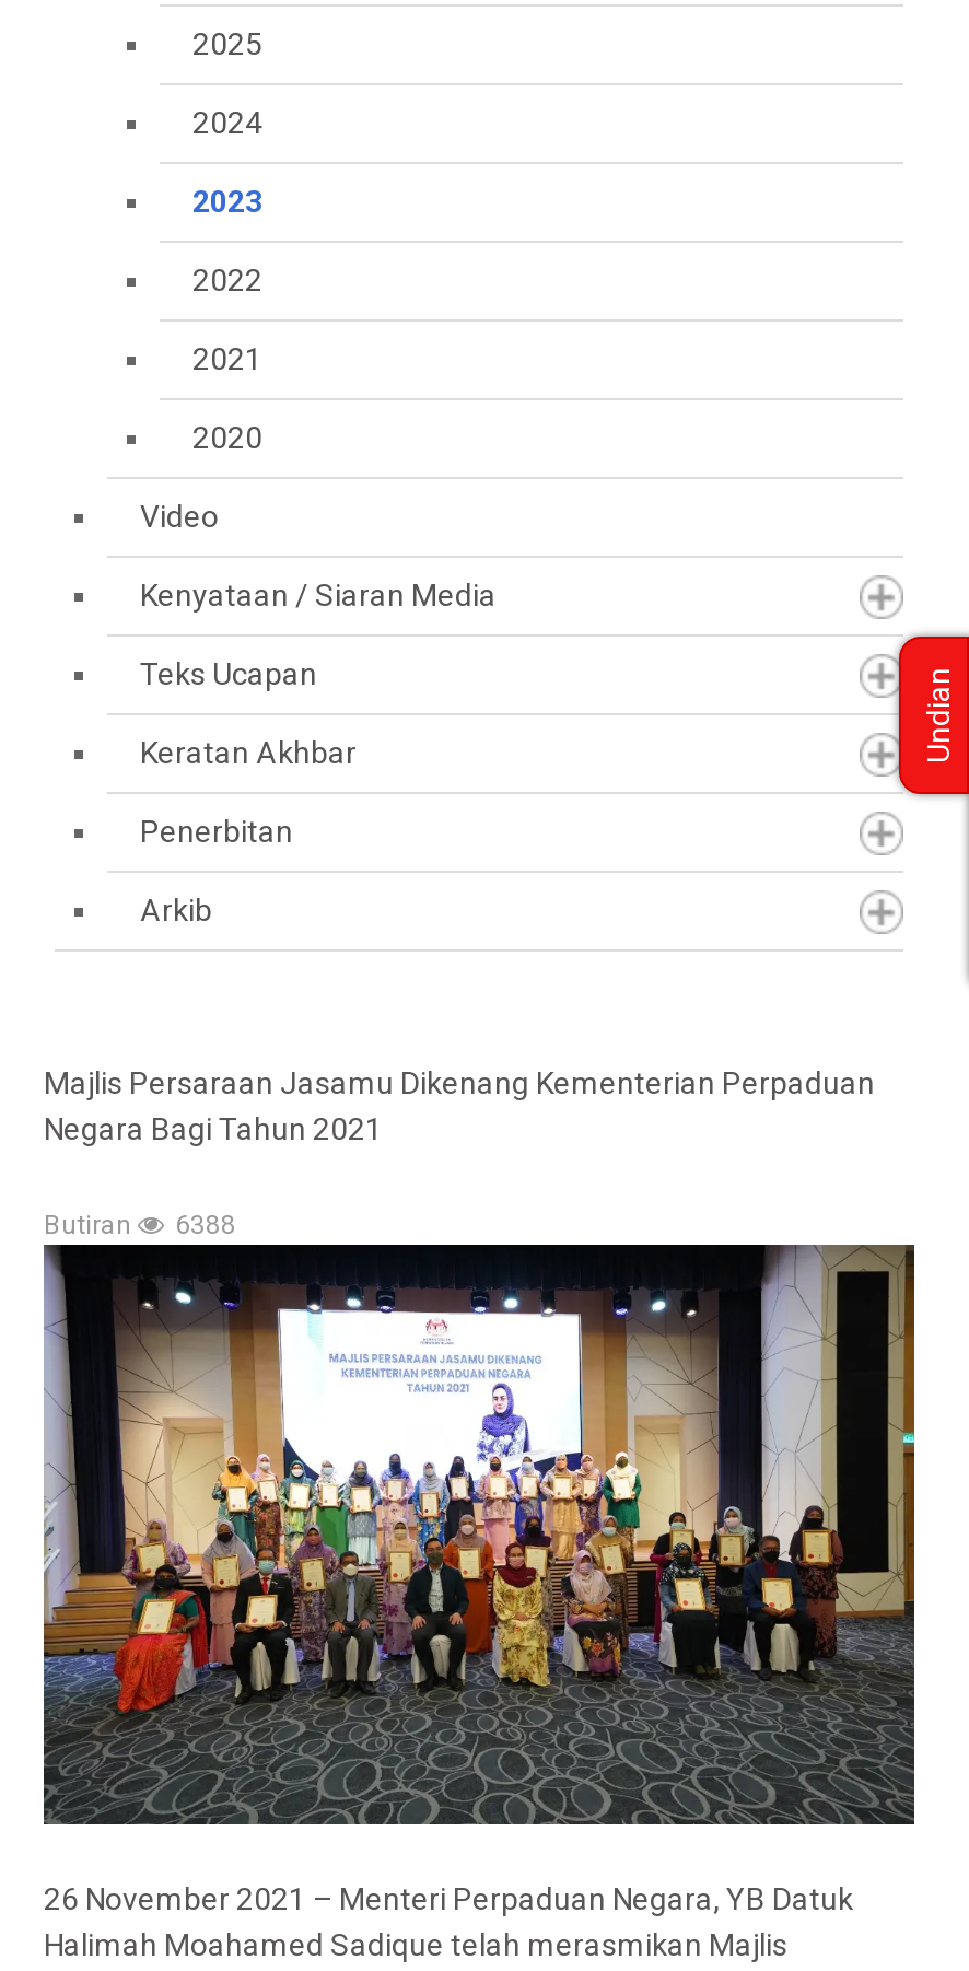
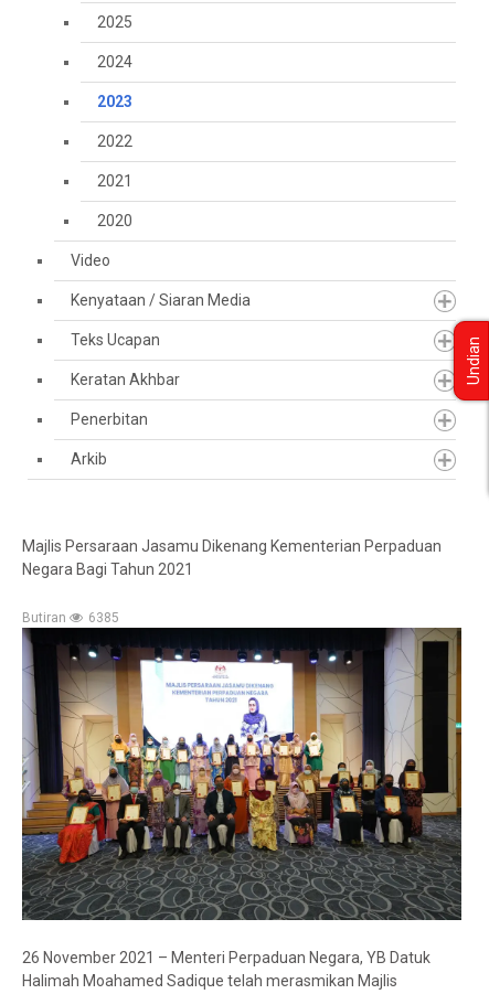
- Butiran 6388
+ Butiran 6385
